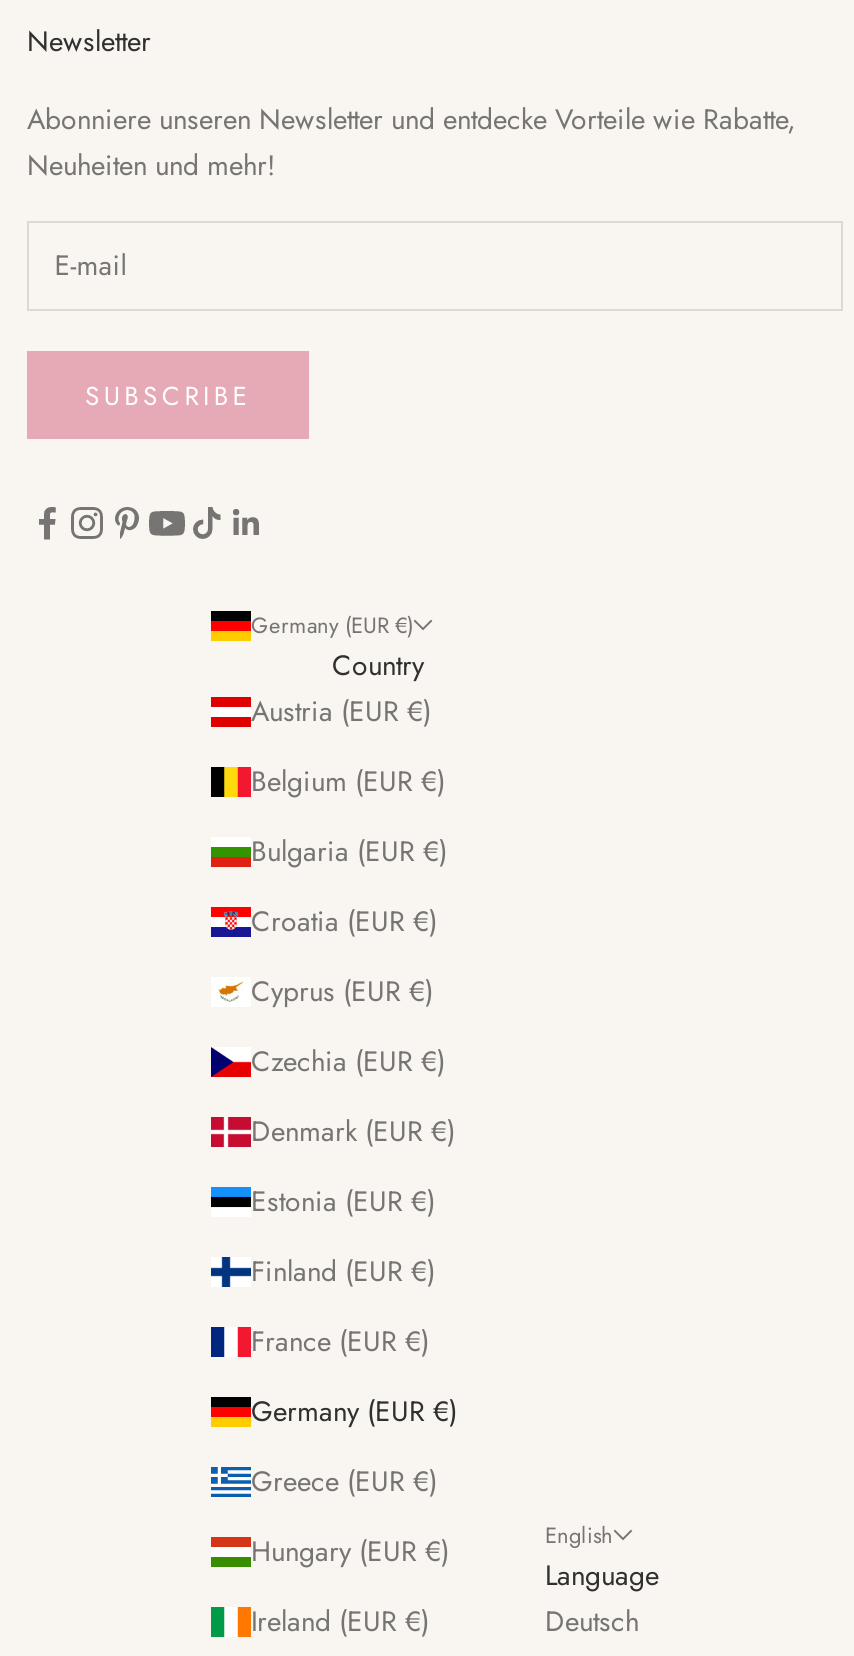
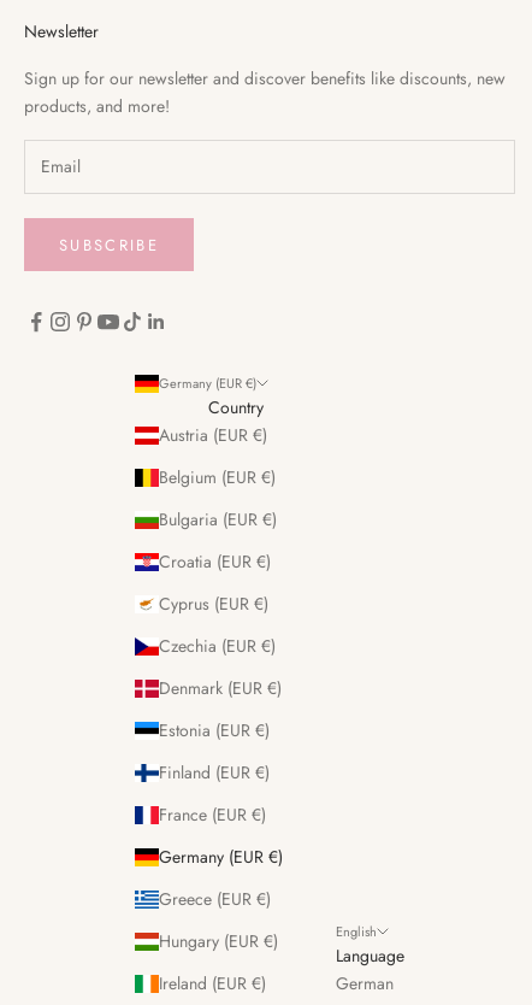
- Abonniere unseren Newsletter und entdecke Vorteile wie Rabatte,
- Neuheiten und mehr!
+ Sign up for our newsletter and discover benefits like discounts, new
+ products, and more!

- Deutsch
+ German
